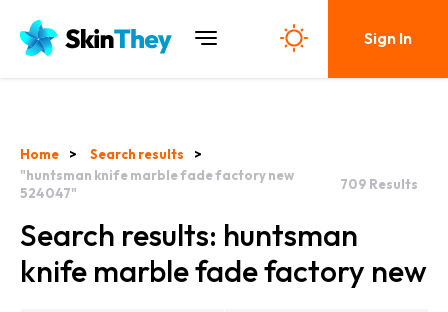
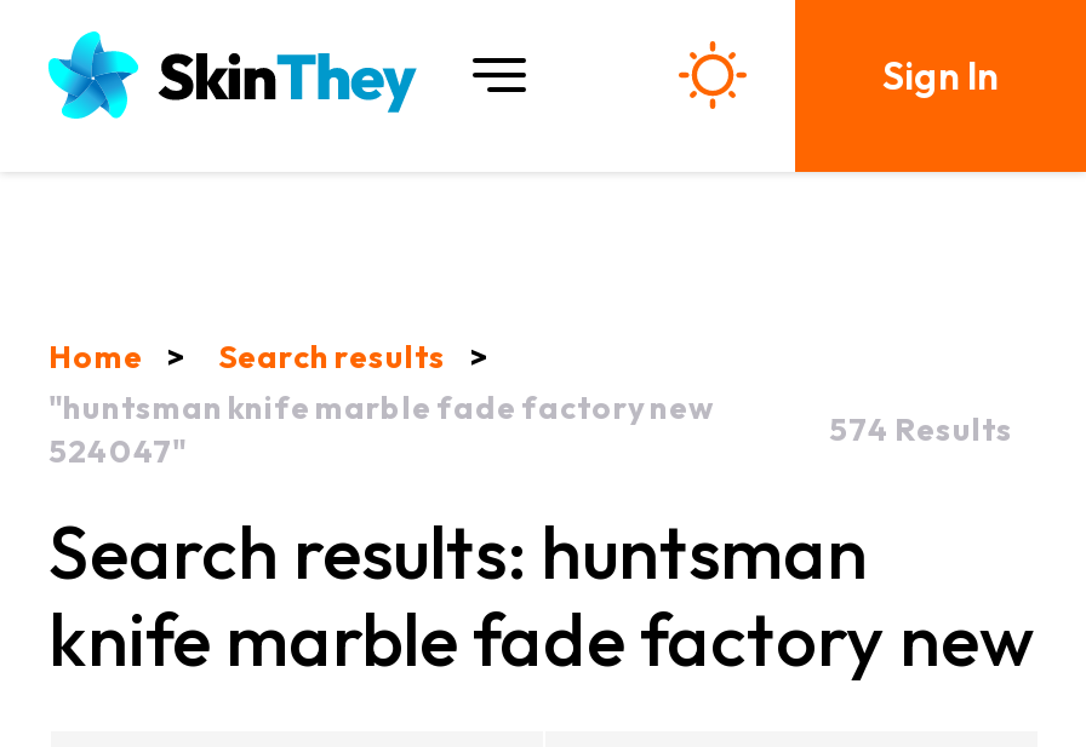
- 709 Results
+ 574 Results
